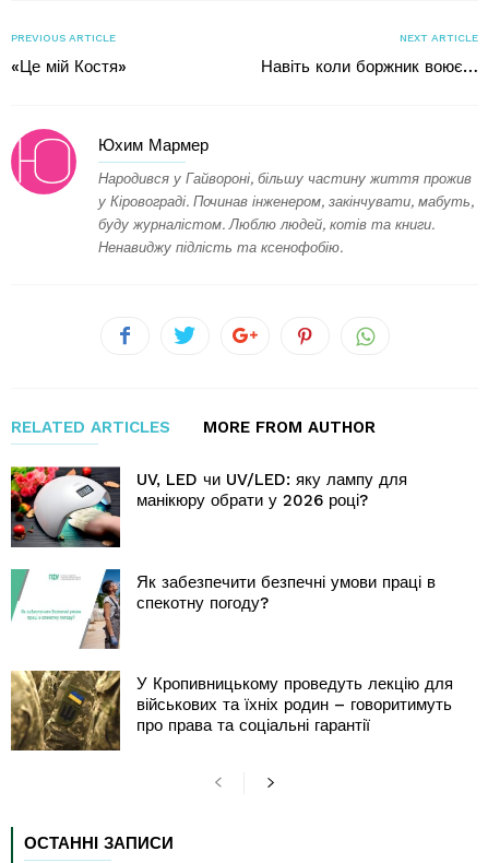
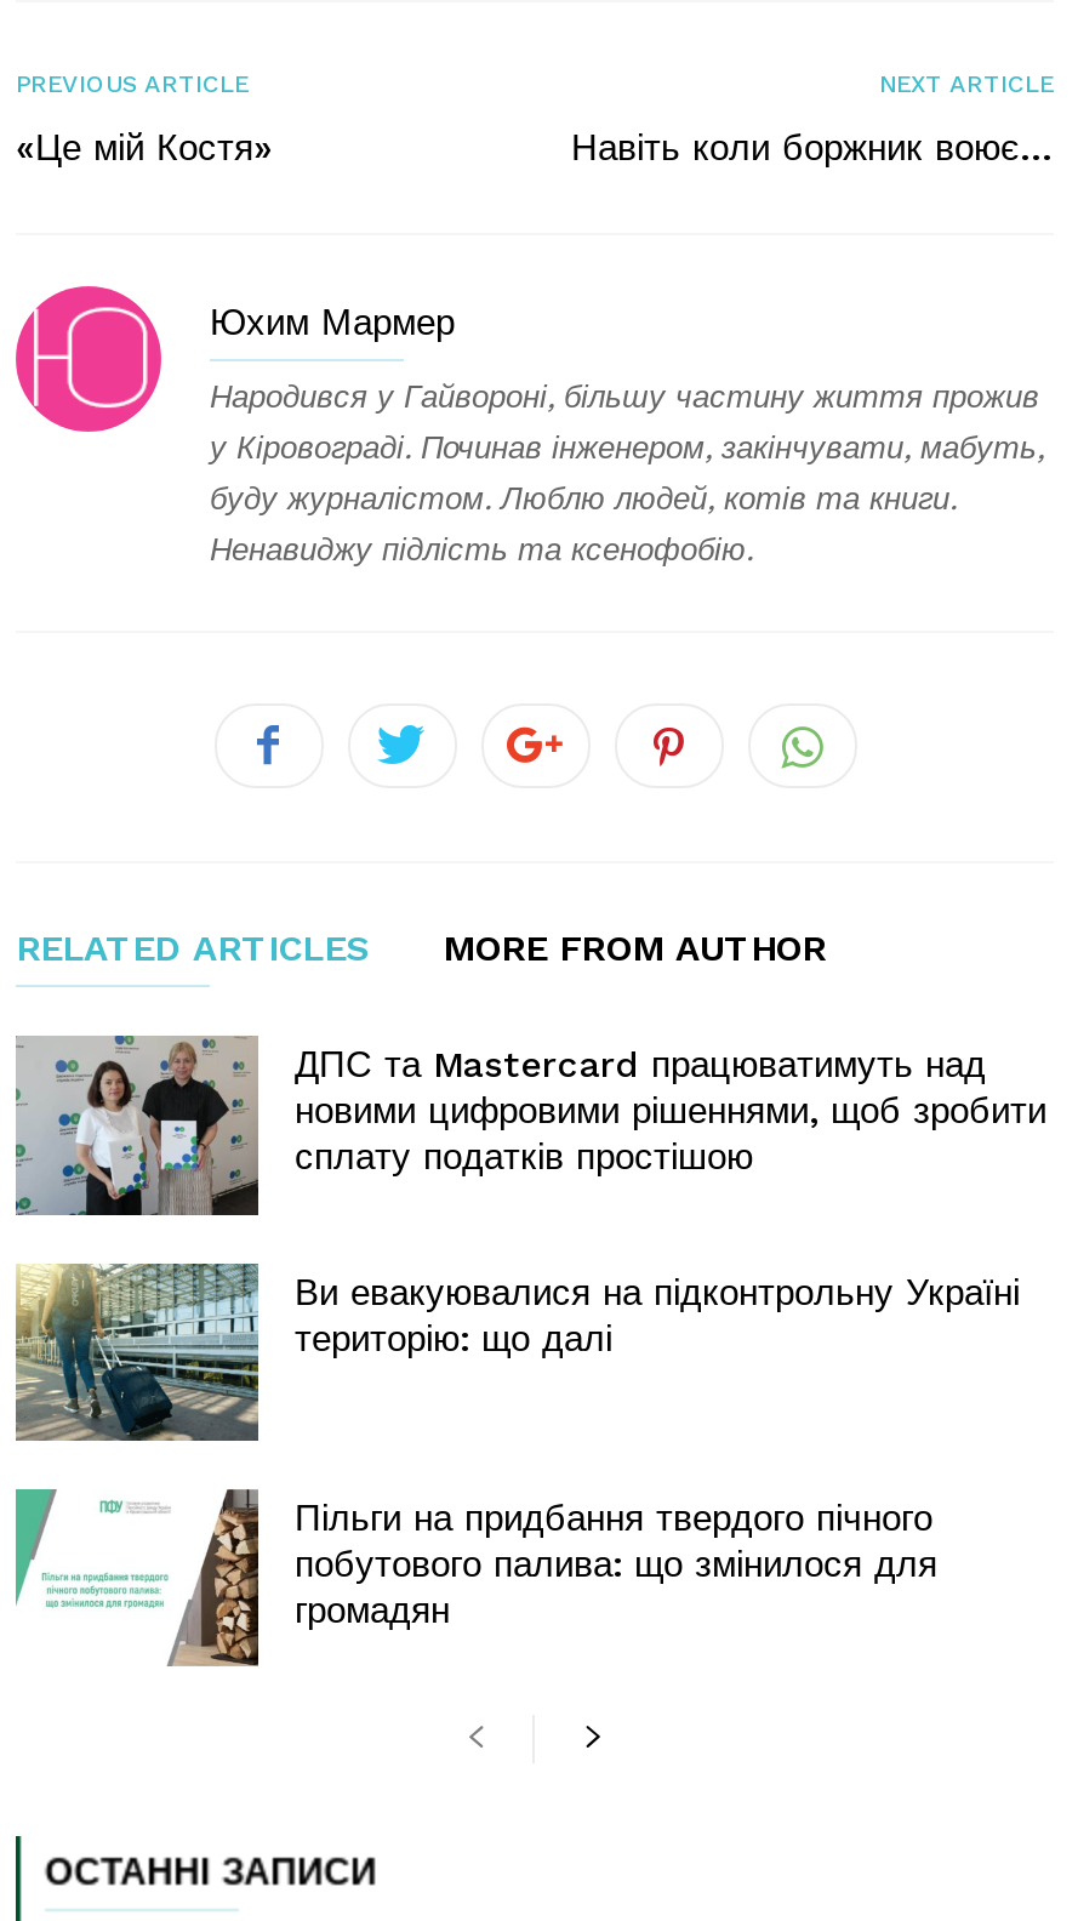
- [image]
- UV, LED чи UV/LED: яку лампу для
- манікюру обрати у 2026 році?
+ [image]
+ ДПС та Mastercard працюватимуть над
+ новими цифровими рішеннями, щоб зробити
+ сплату податків простішою

- [image]
- Як забезпечити безпечні умови праці в
- спекотну погоду?
+ [image]
+ Ви евакуювалися на підконтрольну Україні
+ територію: що далі

- [image]
- У Кропивницькому проведуть лекцію для
- військових та їхніх родин – говоритимуть
- про права та соціальні гарантії
+ [image]
+ Пільги на придбання твердого пічного
+ побутового палива: що змінилося для
+ громадян
